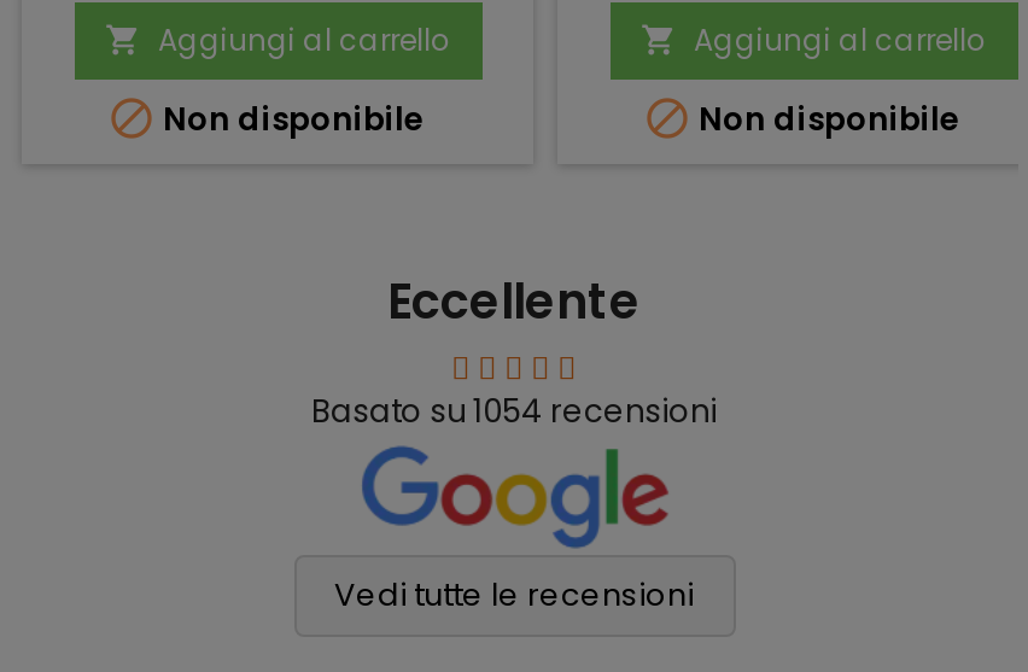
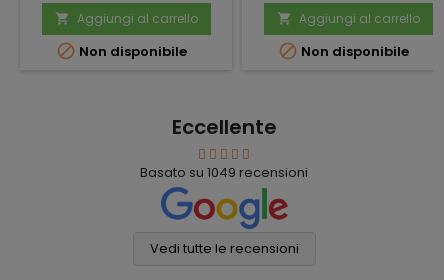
- Basato su 1054 recensioni
+ Basato su 1049 recensioni
